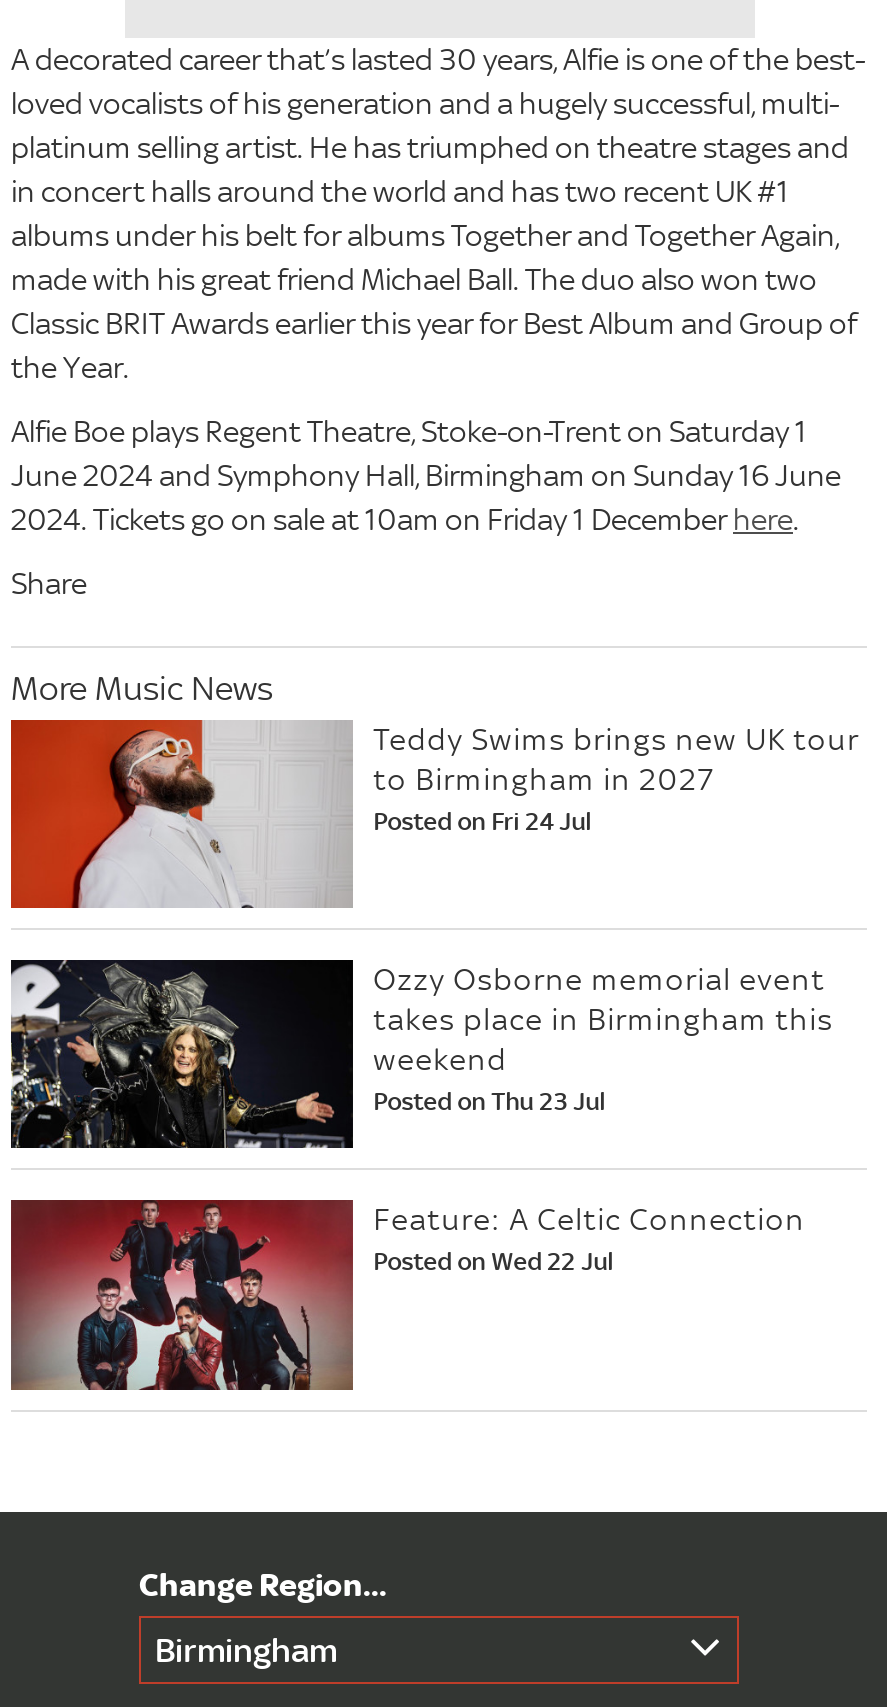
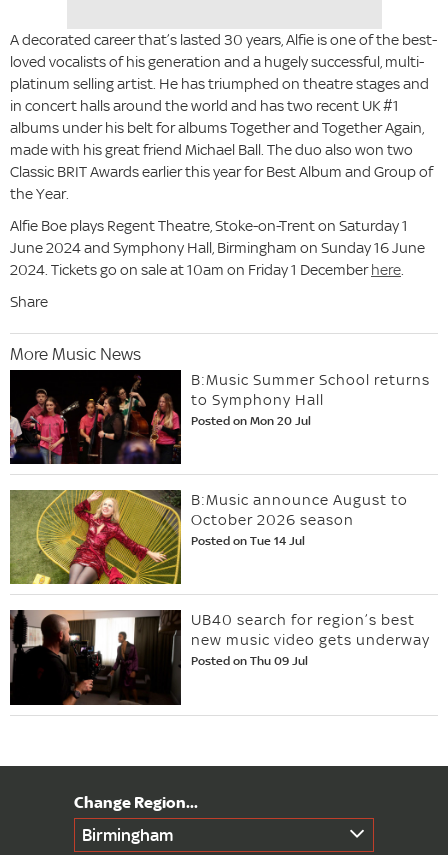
- [image]
- Teddy Swims brings new UK tour
- to Birmingham in 2027
- Posted on Fri 24 Jul
+ [image]
+ B:Music Summer School returns
+ to Symphony Hall
+ Posted on Mon 20 Jul

- [image]
- Ozzy Osborne memorial event
- takes place in Birmingham this
- weekend
- Posted on Thu 23 Jul
+ [image]
+ B:Music announce August to
+ October 2026 season
+ Posted on Tue 14 Jul

- [image]
- Feature: A Celtic Connection
- Posted on Wed 22 Jul
+ [image]
+ UB40 search for region’s best
+ new music video gets underway
+ Posted on Thu 09 Jul
